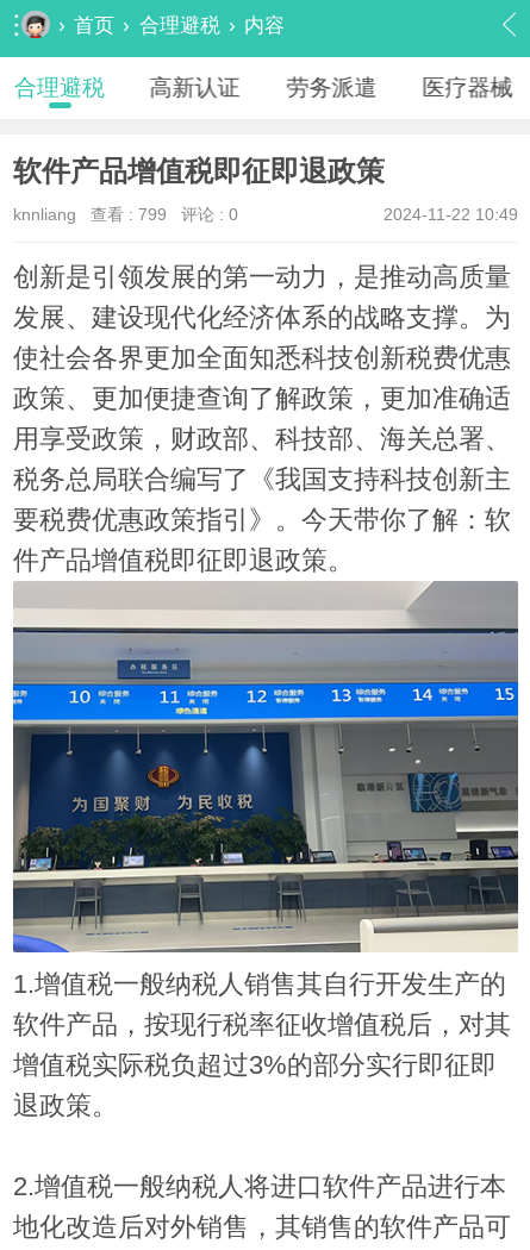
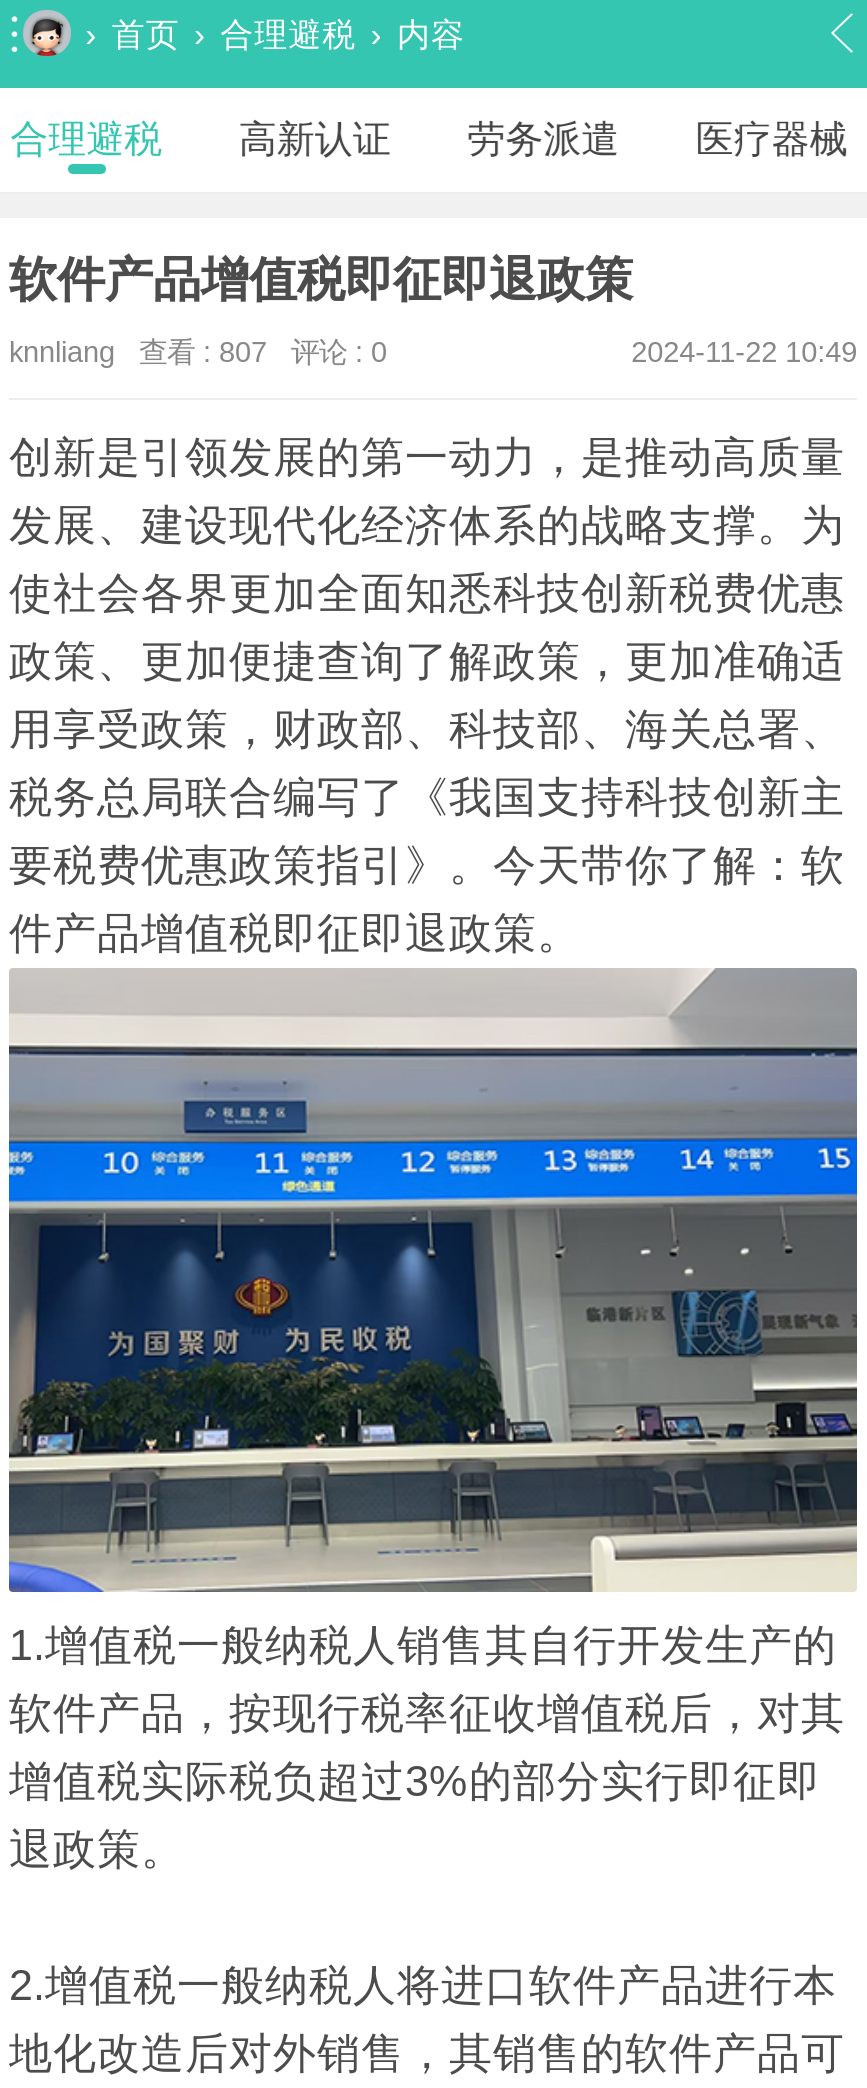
- knnliang查看 : 799评论 : 0
+ knnliang查看 : 807评论 : 0
